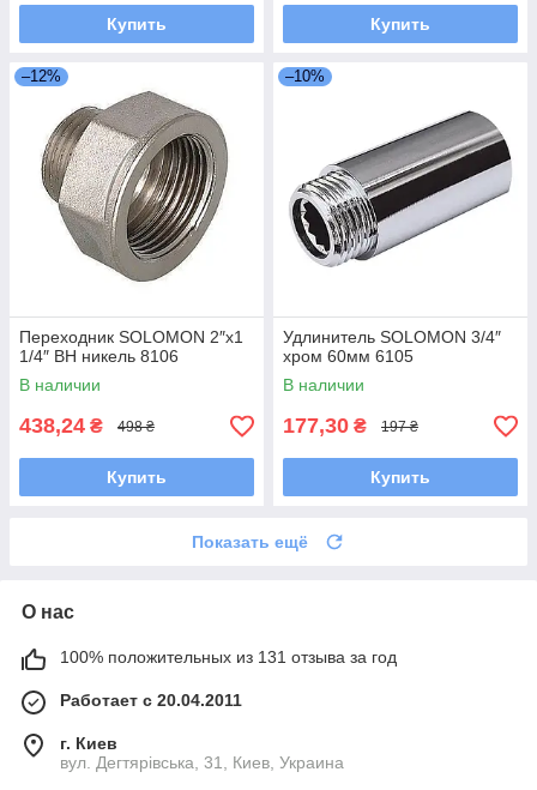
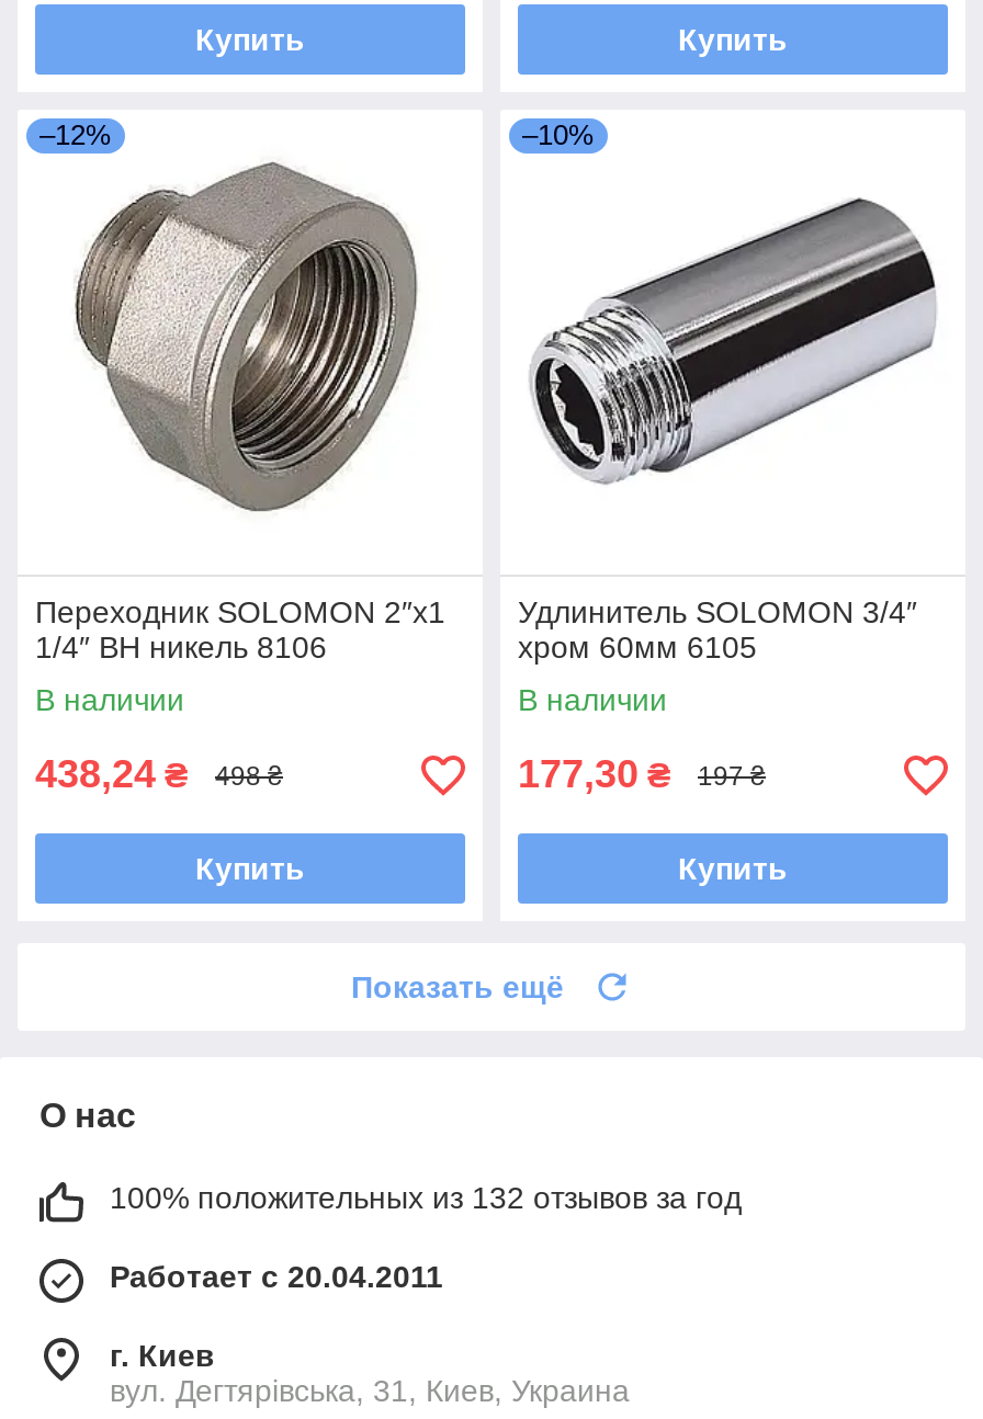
- 100% положительных из 131 отзыва за год
+ 100% положительных из 132 отзывов за год
